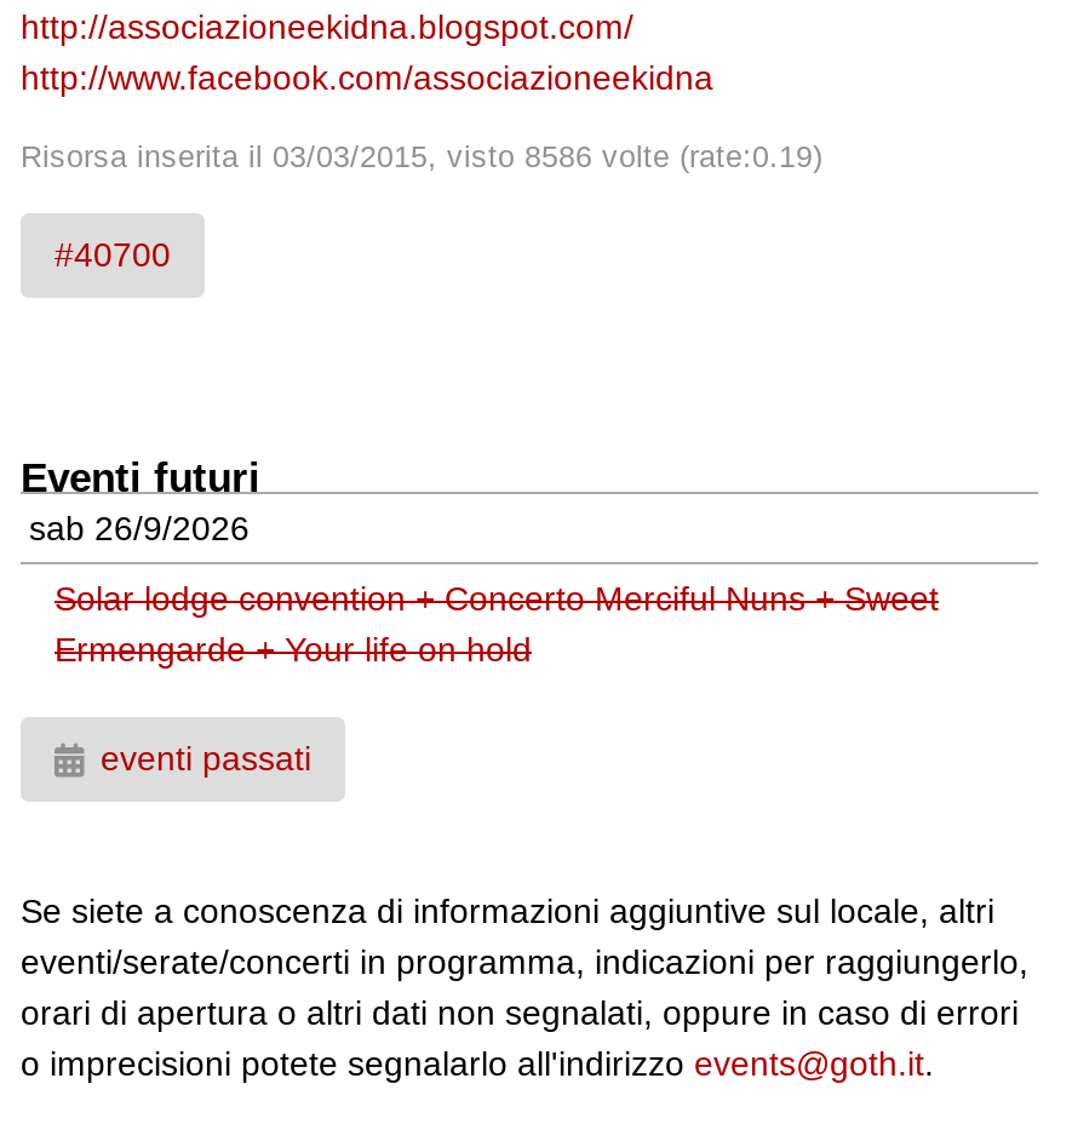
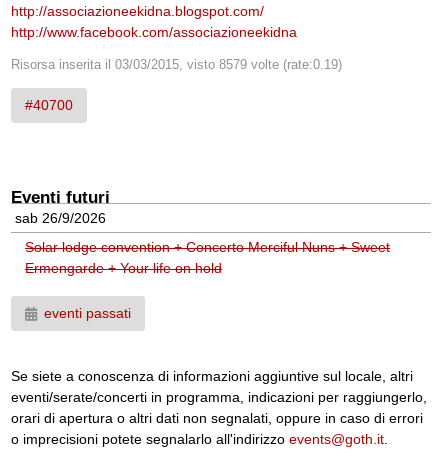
- Risorsa inserita il 03/03/2015, visto 8586 volte (rate:0.19)
+ Risorsa inserita il 03/03/2015, visto 8579 volte (rate:0.19)
